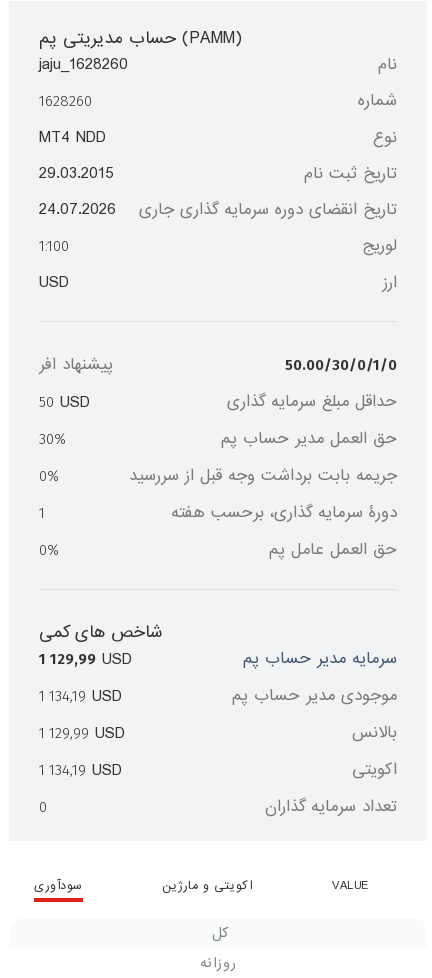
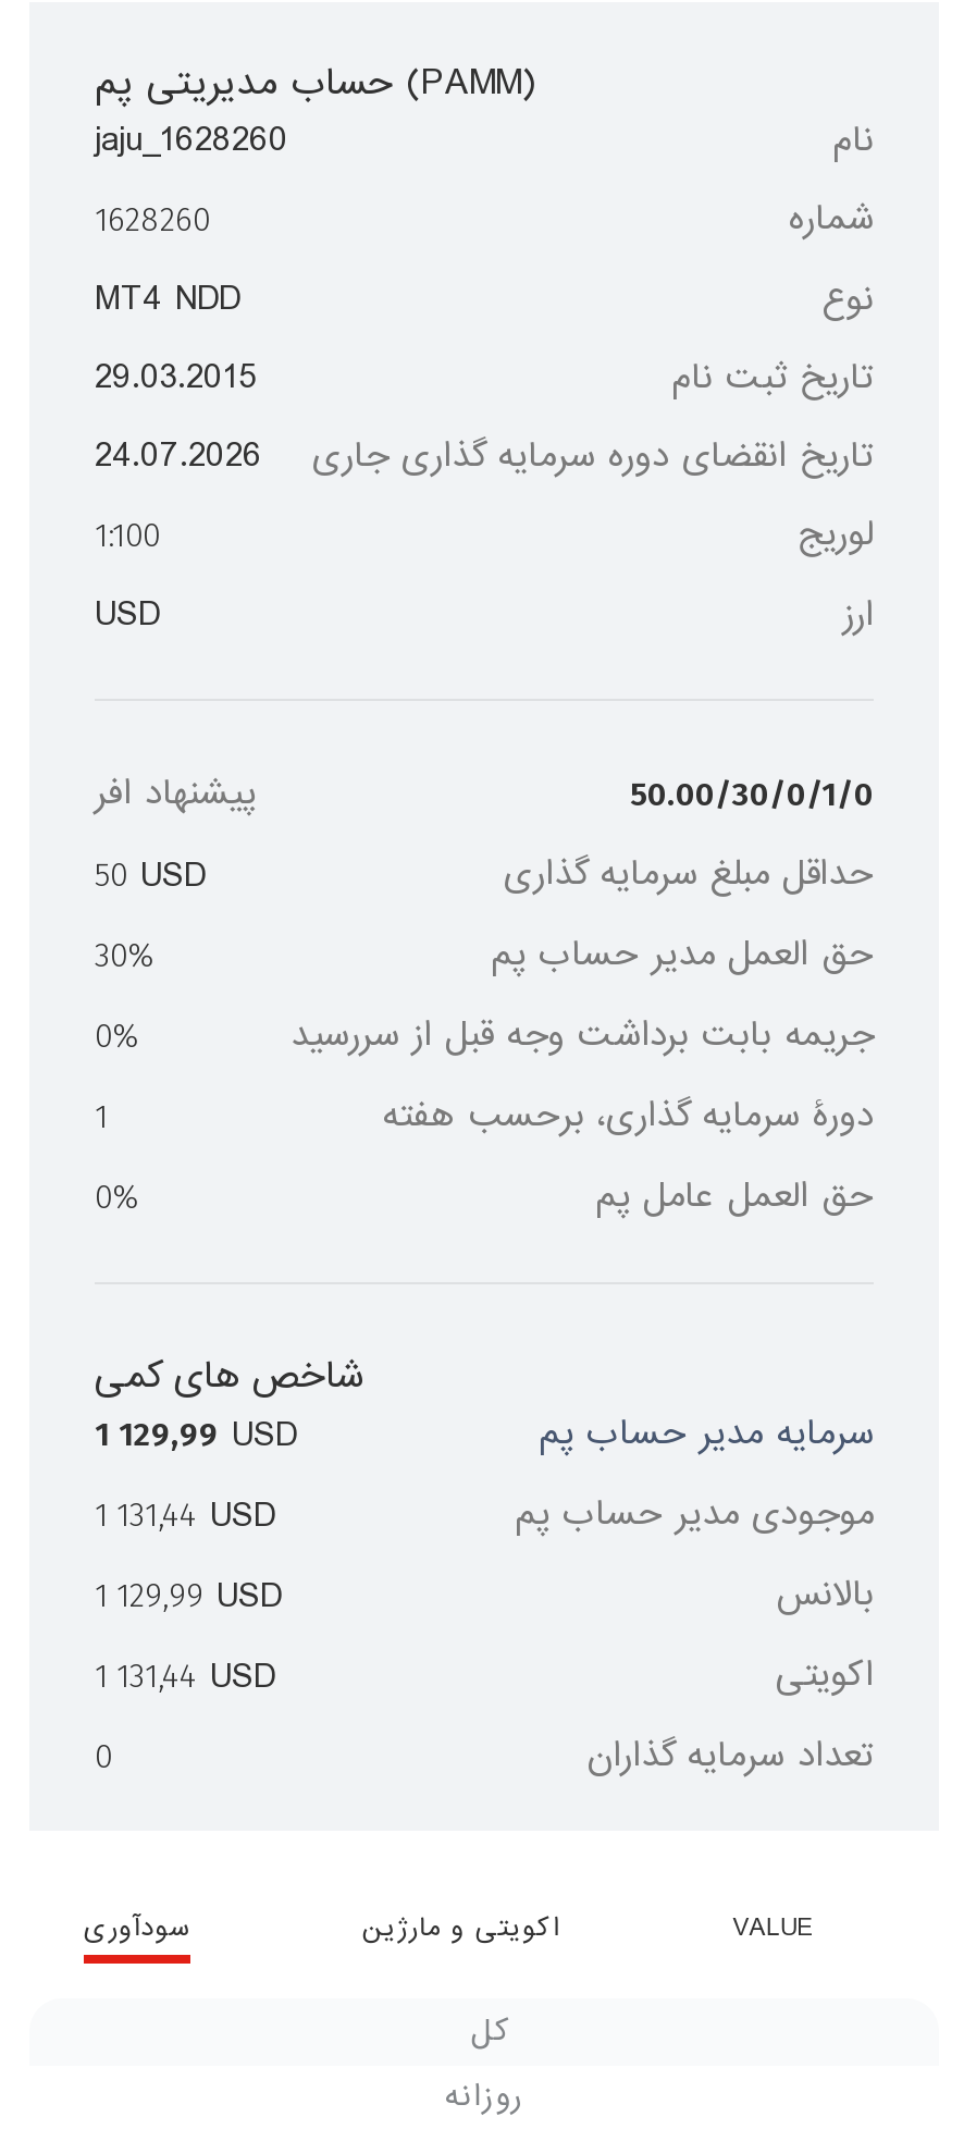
- 1 134,19 USD
+ 1 131,44 USD

- 1 134,19 USD
+ 1 131,44 USD
